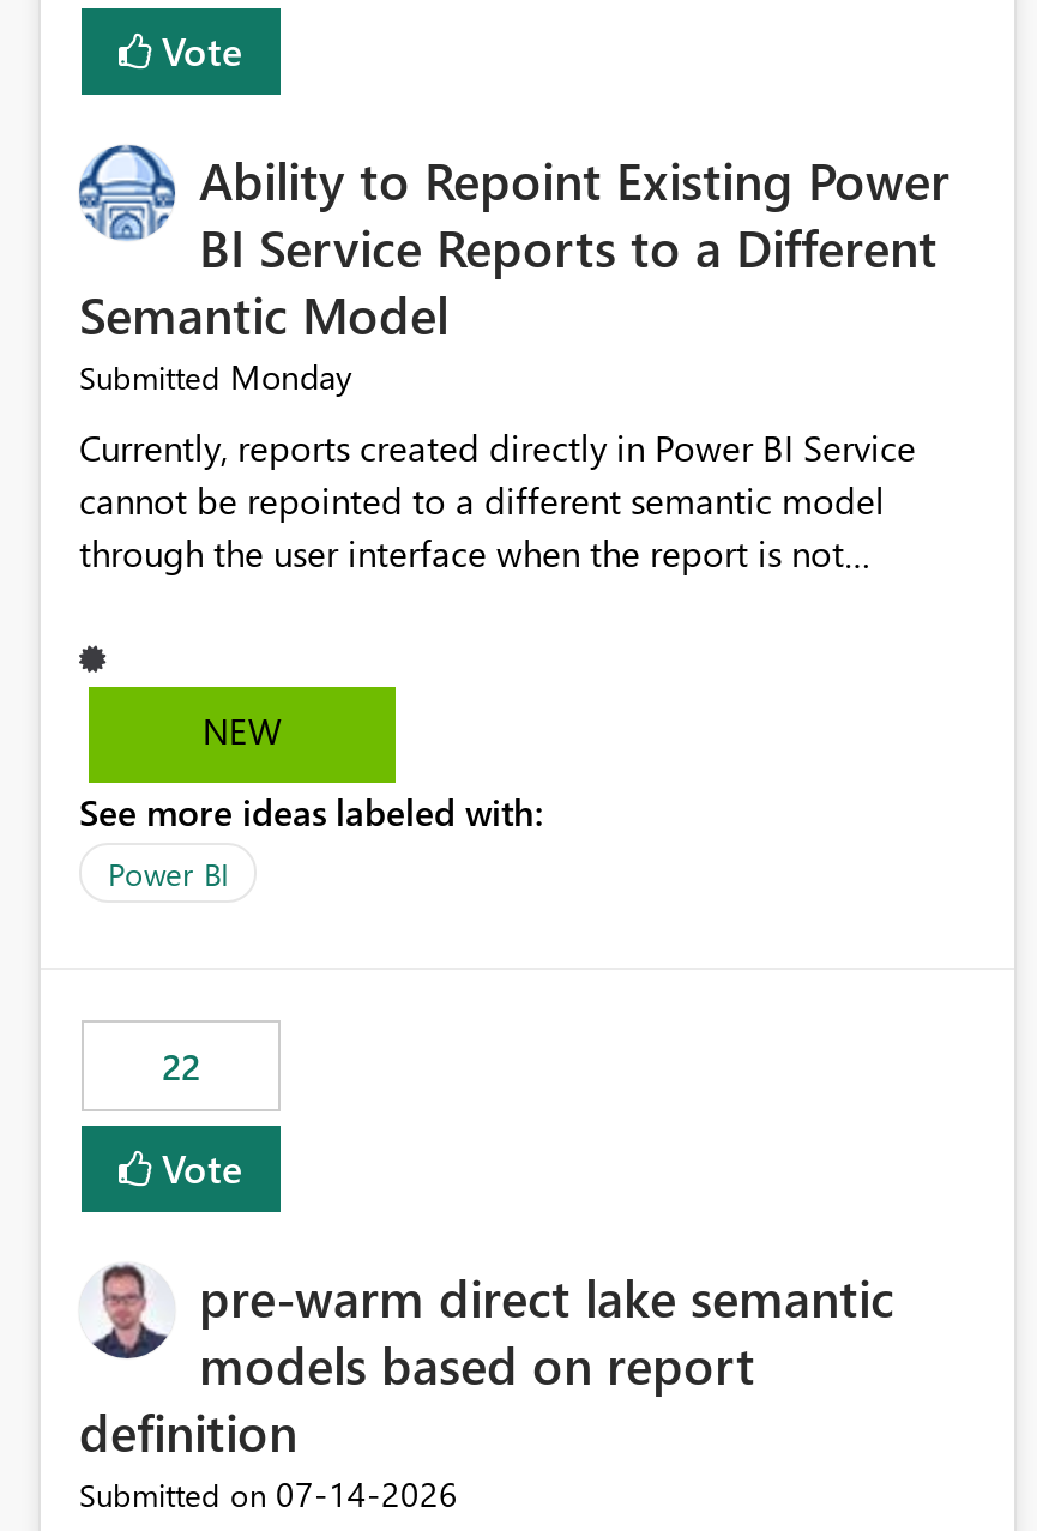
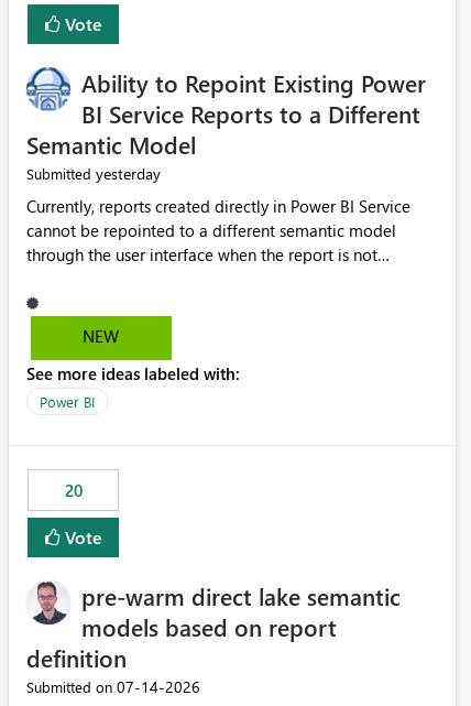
- Submitted Monday
+ Submitted yesterday

- 22
+ 20
